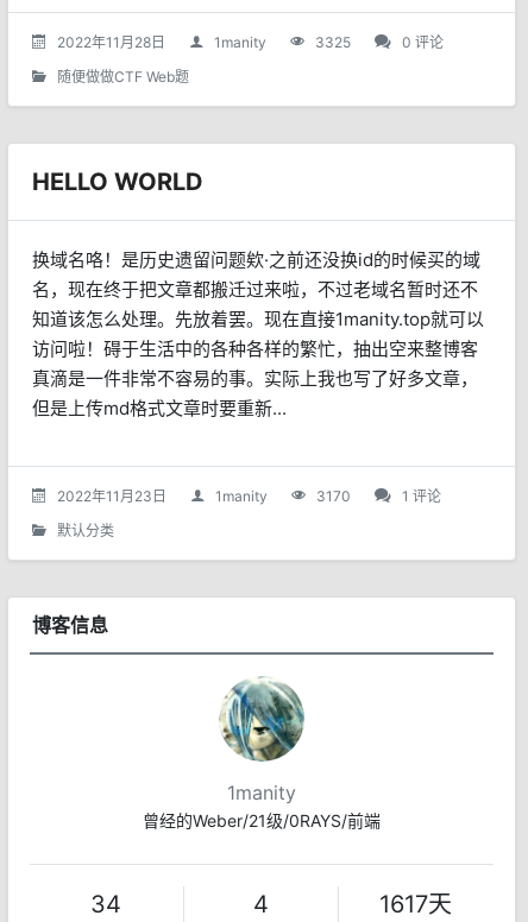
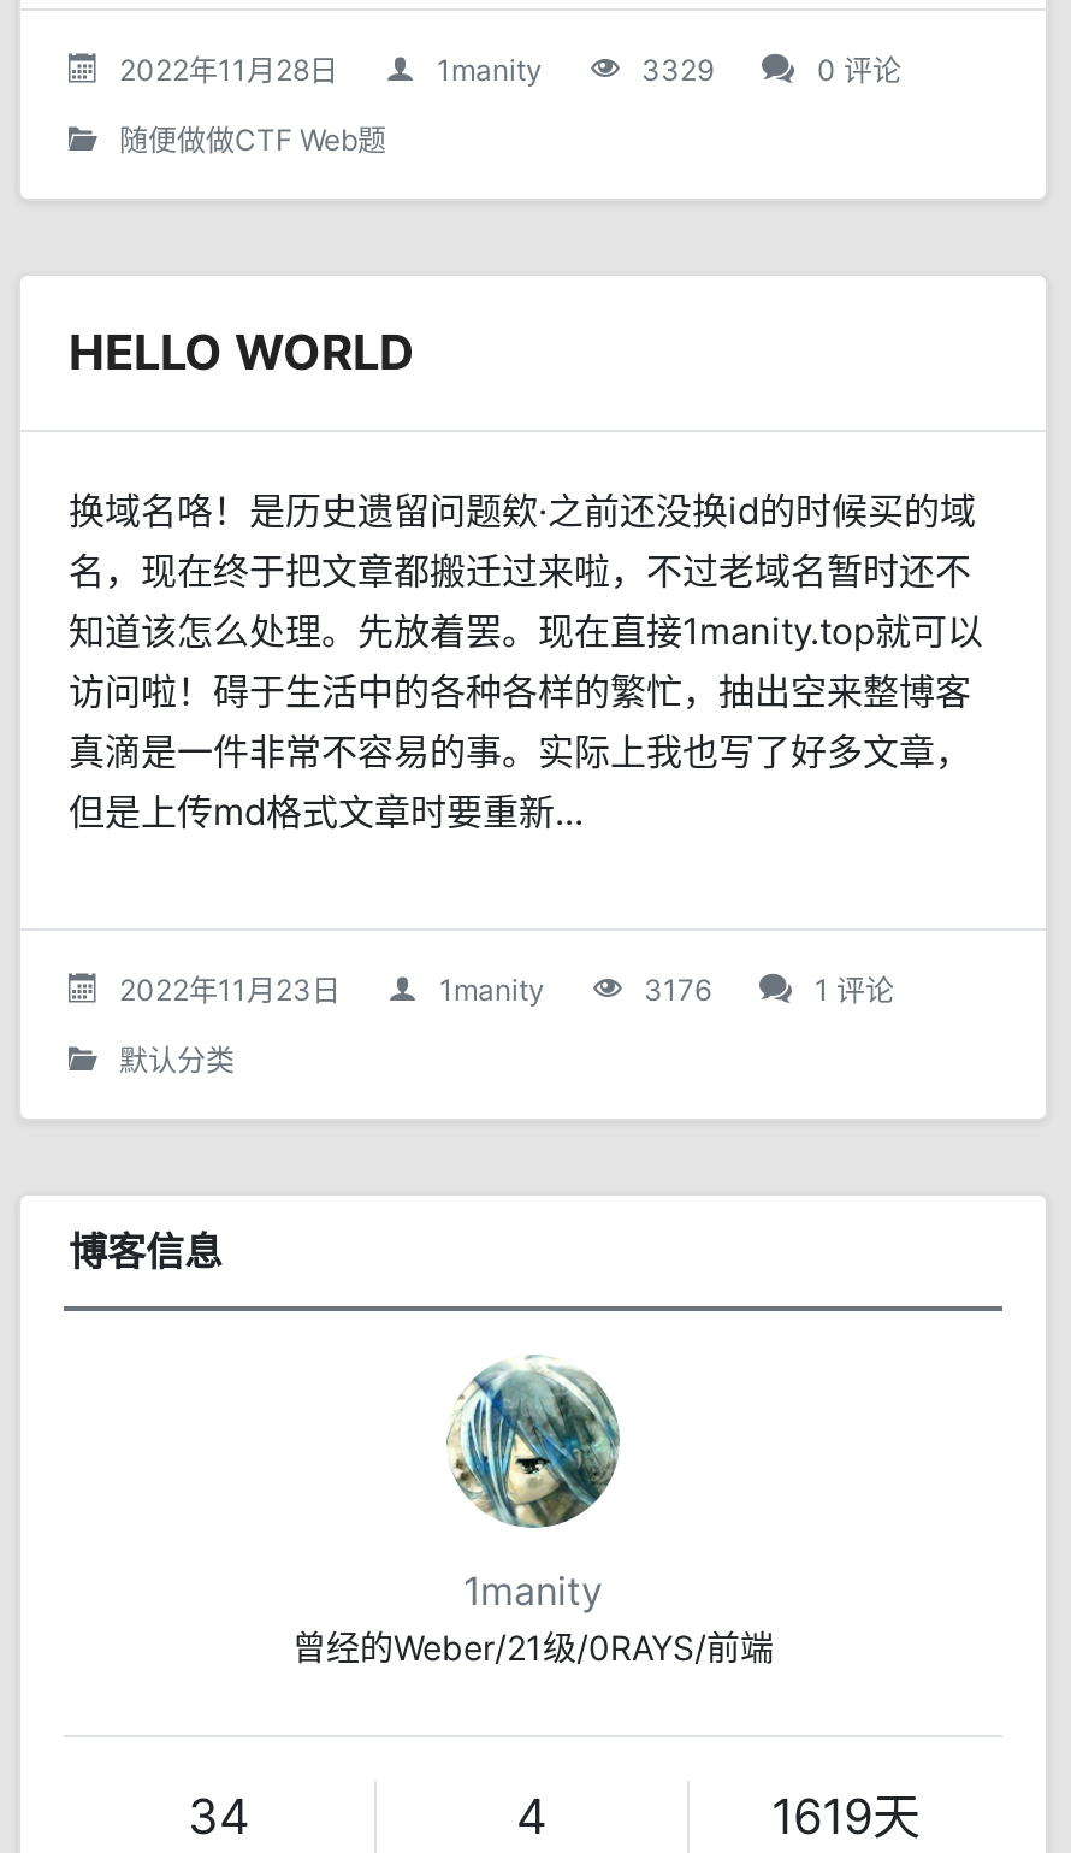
- 3325
+ 3329

- 3170
+ 3176

- 1617天
+ 1619天
